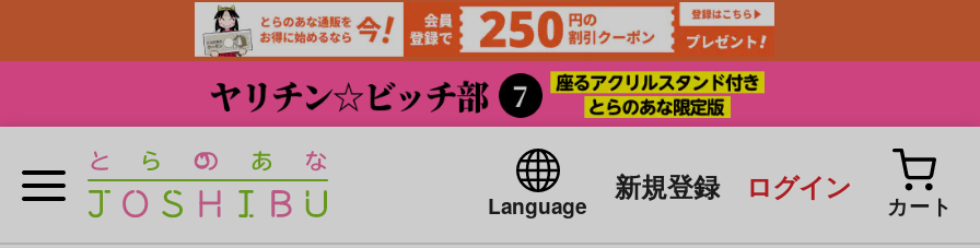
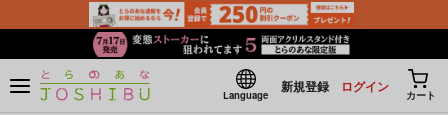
- [image]
+ [image]
